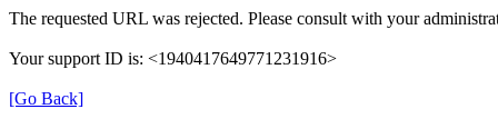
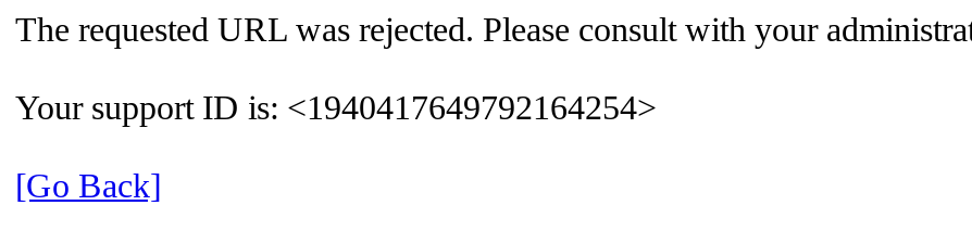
- Your support ID is: <1940417649771231916>
+ Your support ID is: <1940417649792164254>
